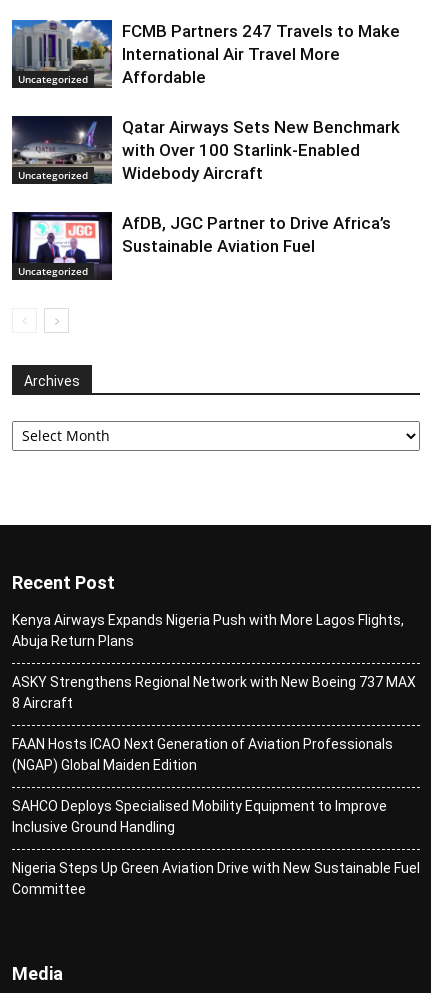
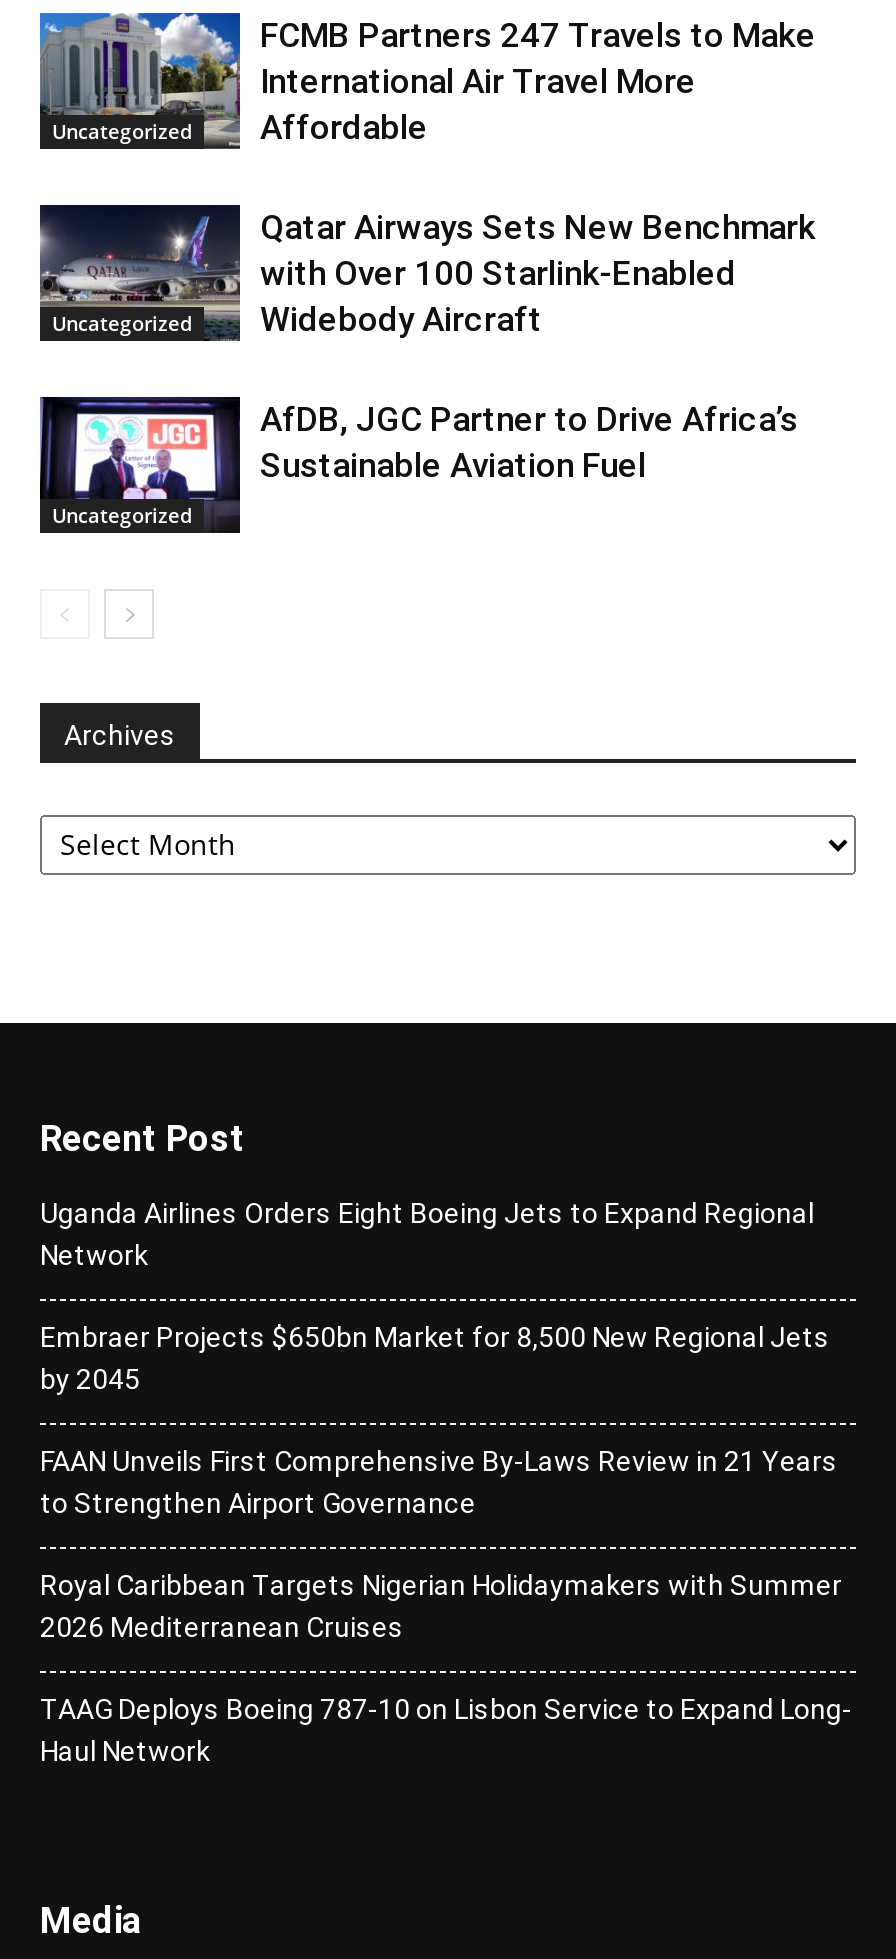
- Kenya Airways Expands Nigeria Push with More Lagos Flights,
- Abuja Return Plans
+ Uganda Airlines Orders Eight Boeing Jets to Expand Regional
+ Network

- ASKY Strengthens Regional Network with New Boeing 737 MAX
- 8 Aircraft
+ Embraer Projects $650bn Market for 8,500 New Regional Jets
+ by 2045

- FAAN Hosts ICAO Next Generation of Aviation Professionals
- (NGAP) Global Maiden Edition
+ FAAN Unveils First Comprehensive By-Laws Review in 21 Years
+ to Strengthen Airport Governance

- SAHCO Deploys Specialised Mobility Equipment to Improve
- Inclusive Ground Handling
+ Royal Caribbean Targets Nigerian Holidaymakers with Summer
+ 2026 Mediterranean Cruises

- Nigeria Steps Up Green Aviation Drive with New Sustainable Fuel
- Committee
+ TAAG Deploys Boeing 787-10 on Lisbon Service to Expand Long-
+ Haul Network
